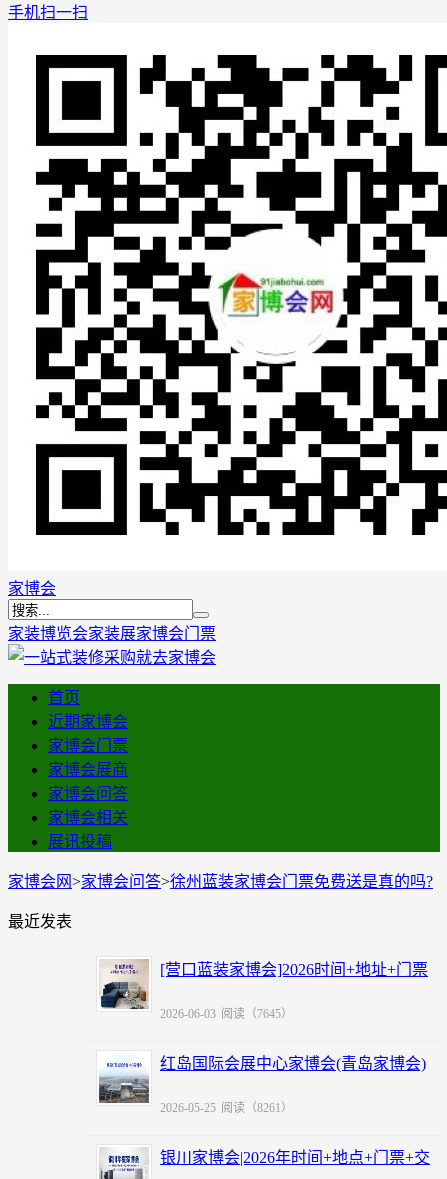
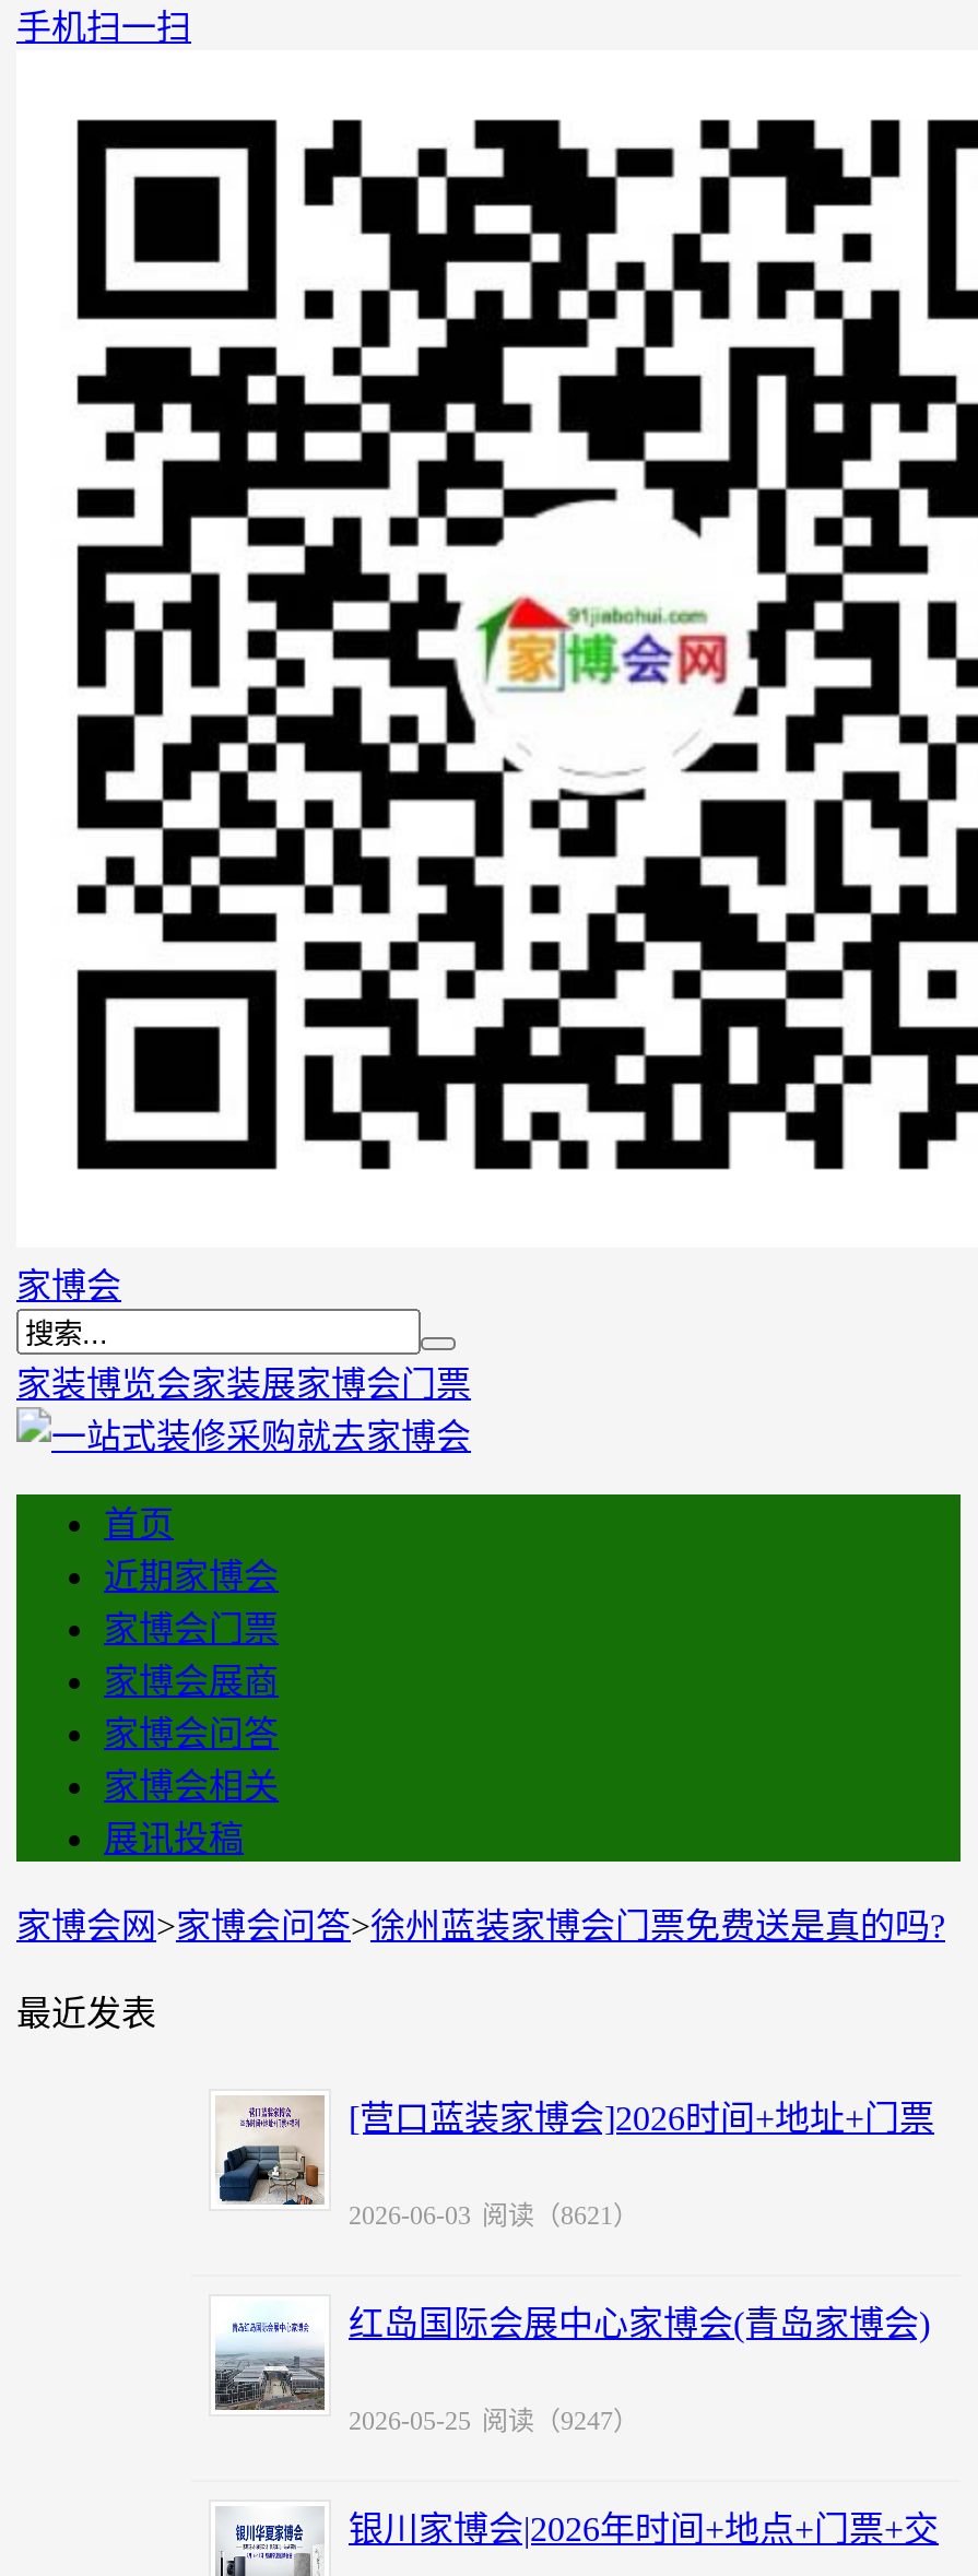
- 2026-06-03 阅读（7645）
+ 2026-06-03 阅读（8621）

- 2026-05-25 阅读（8261）
+ 2026-05-25 阅读（9247）
